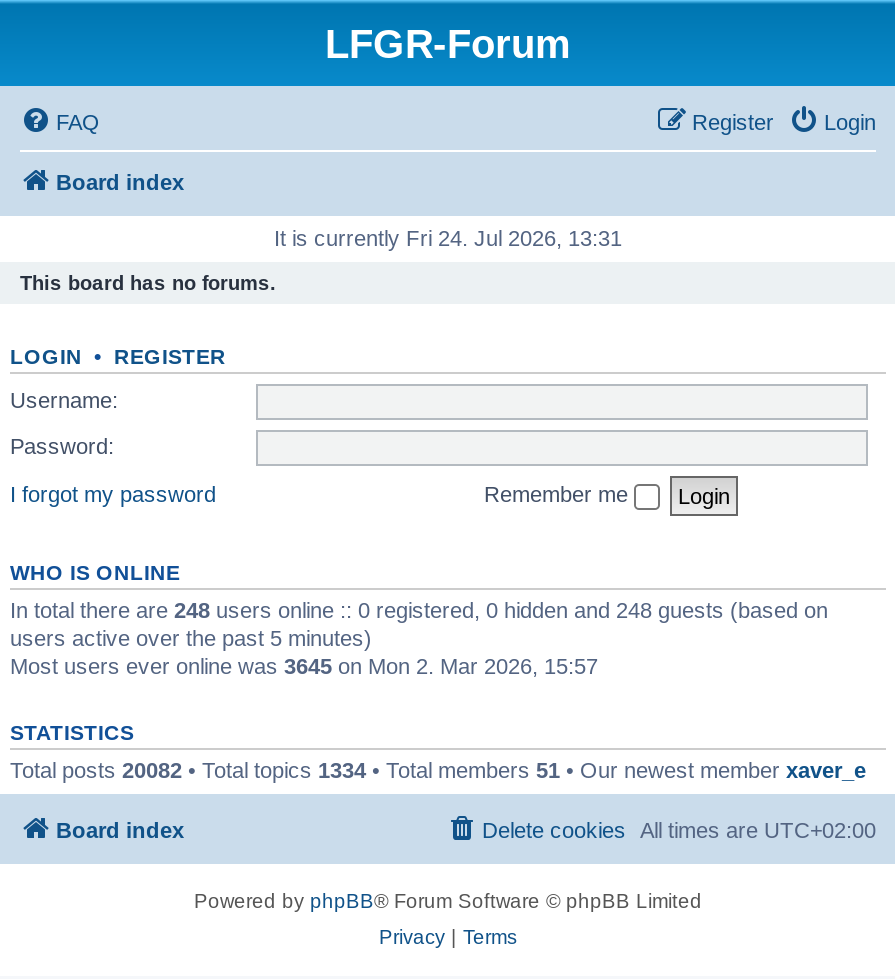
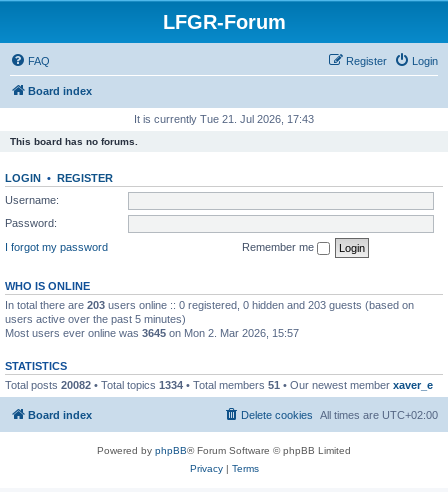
- It is currently Fri 24. Jul 2026, 13:31
+ It is currently Tue 21. Jul 2026, 17:43

- In total there are 248 users online :: 0 registered, 0 hidden and 248 guests (based on
+ In total there are 203 users online :: 0 registered, 0 hidden and 203 guests (based on
